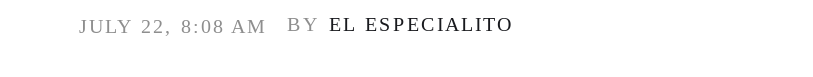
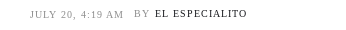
- JULY 22, 8:08 AM BY EL ESPECIALITO
+ JULY 20, 4:19 AM BY EL ESPECIALITO
